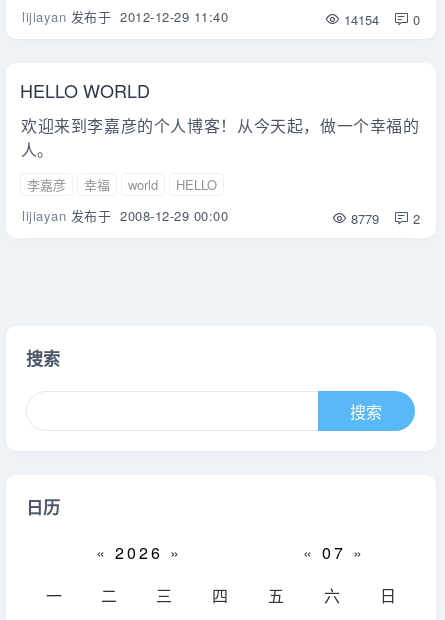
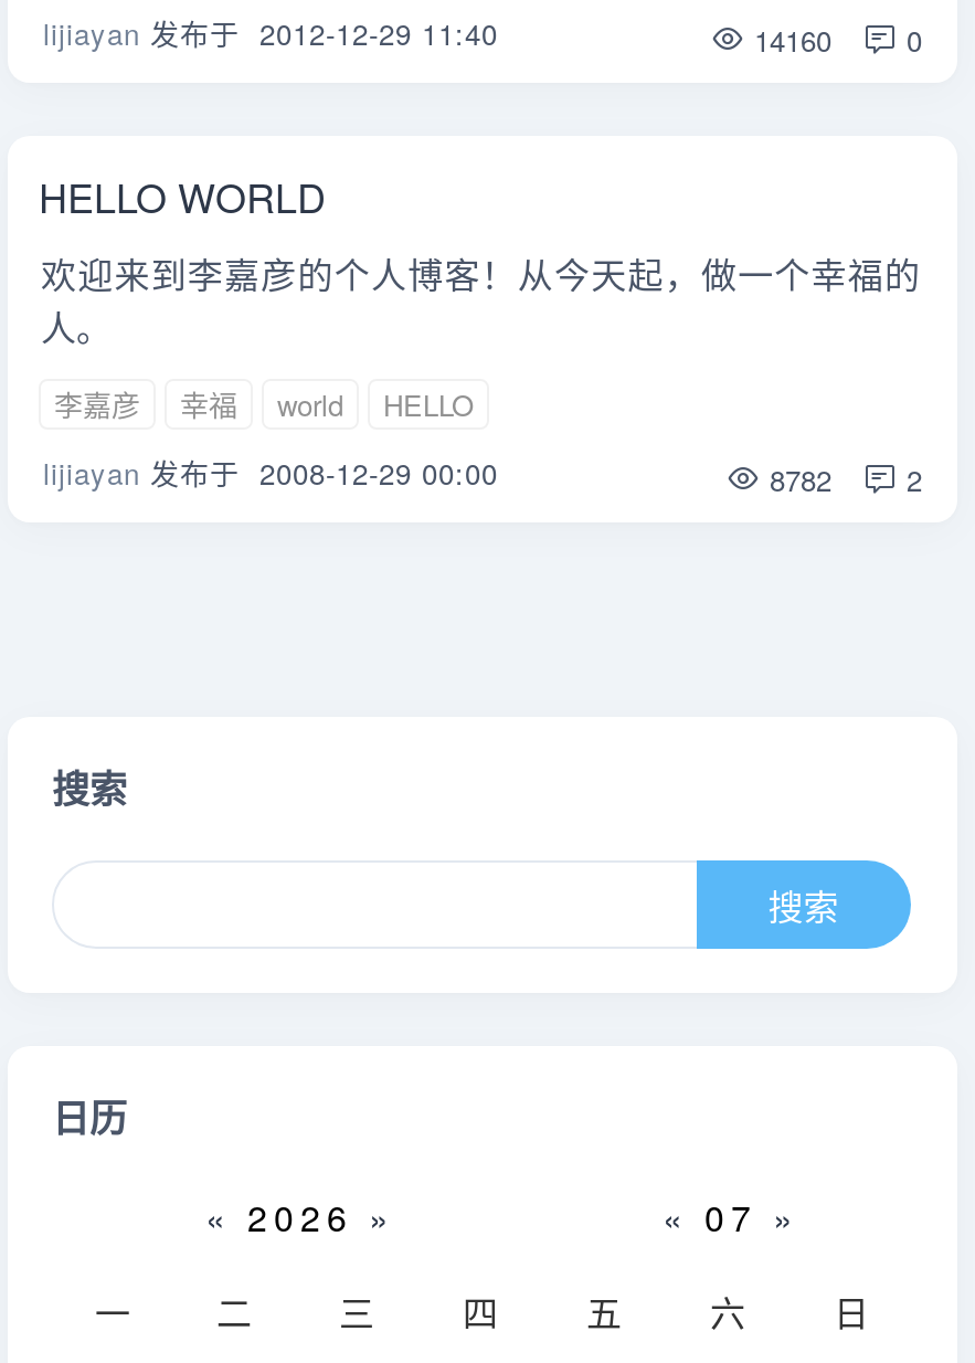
- 14154
+ 14160

- 8779 2
+ 8782 2
